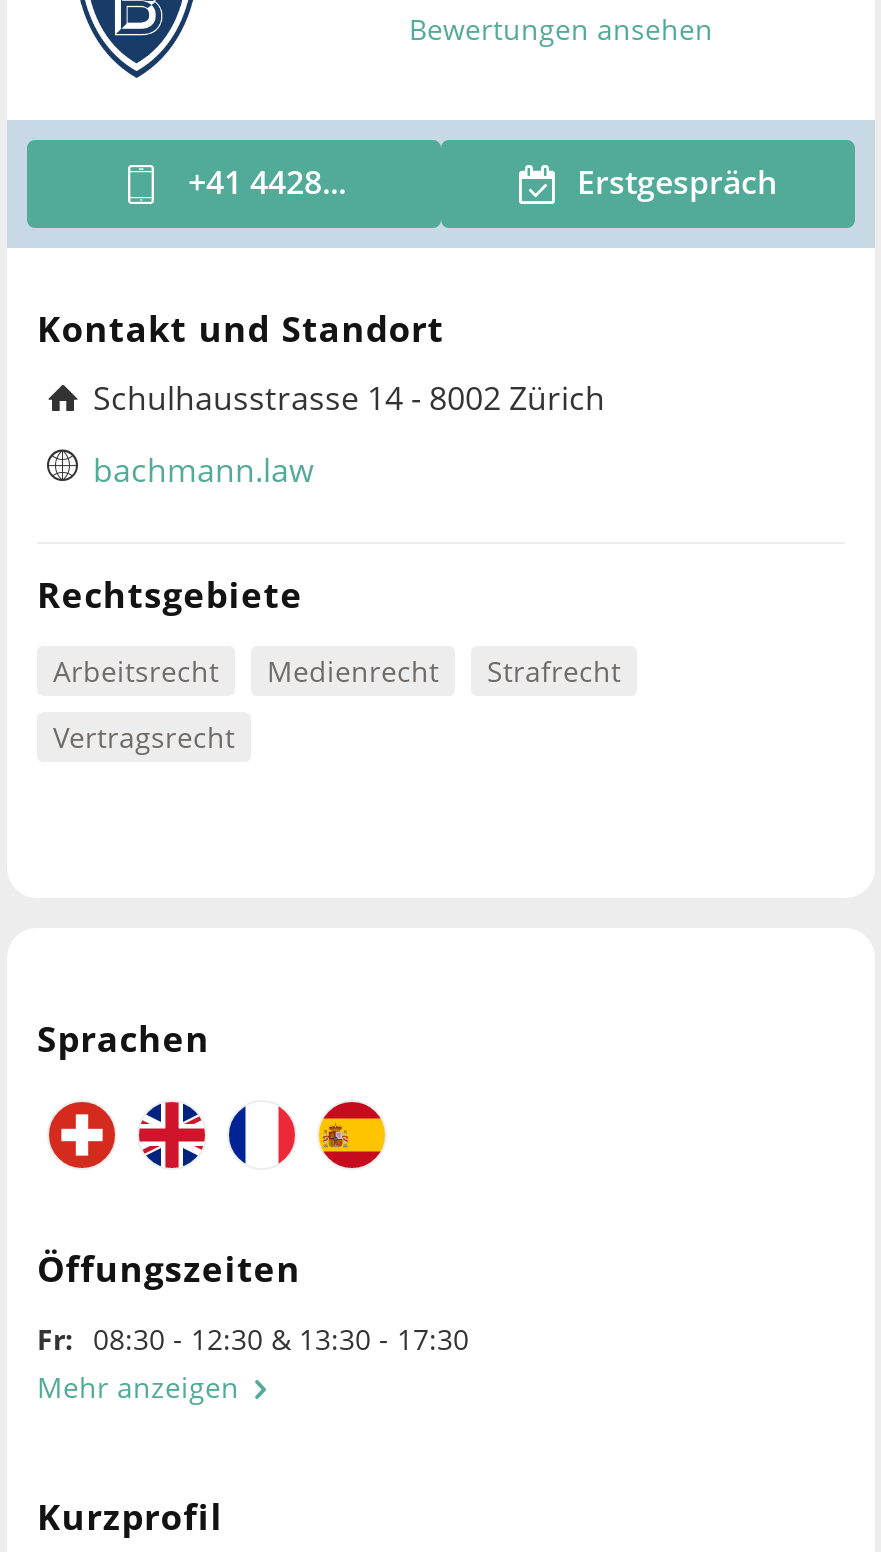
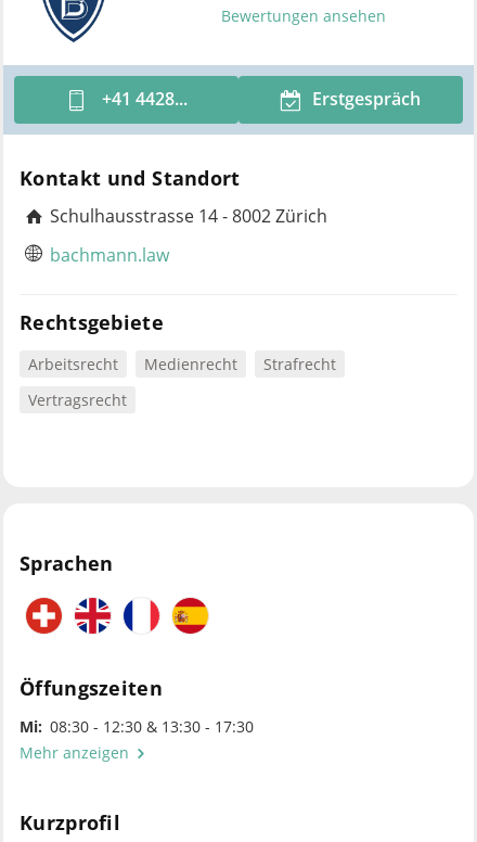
- Fr: 08:30 - 12:30 & 13:30 - 17:30
+ Mi: 08:30 - 12:30 & 13:30 - 17:30
